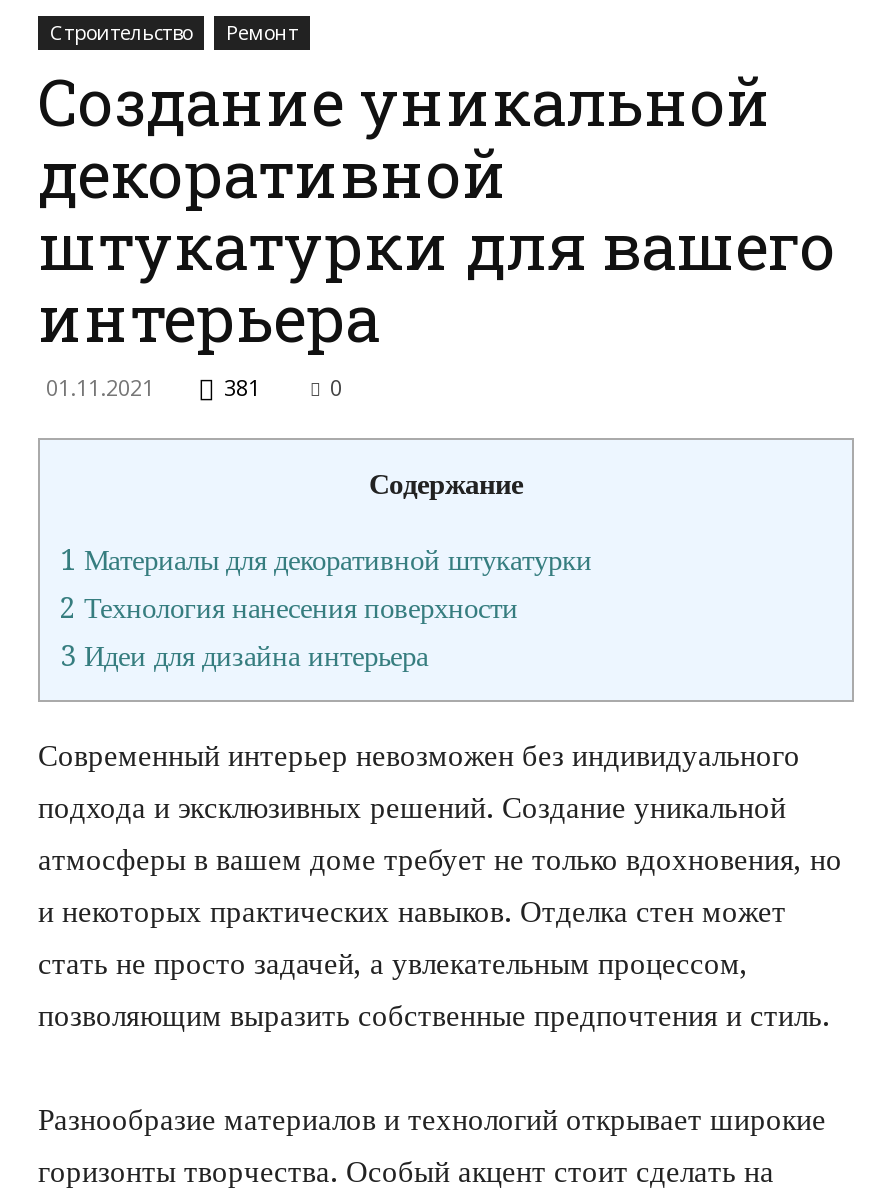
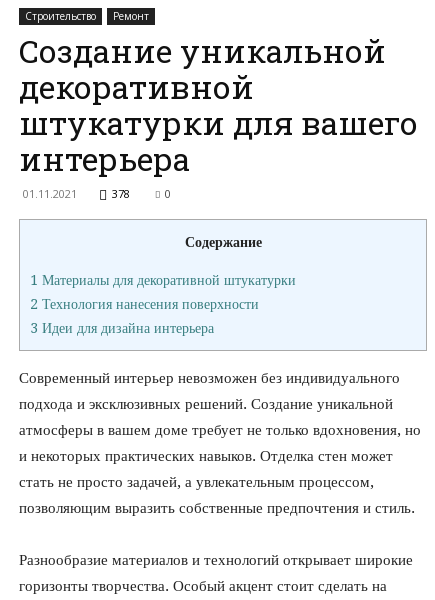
- 381
+ 378
